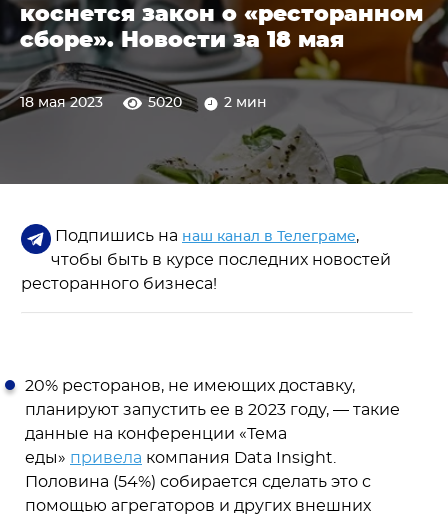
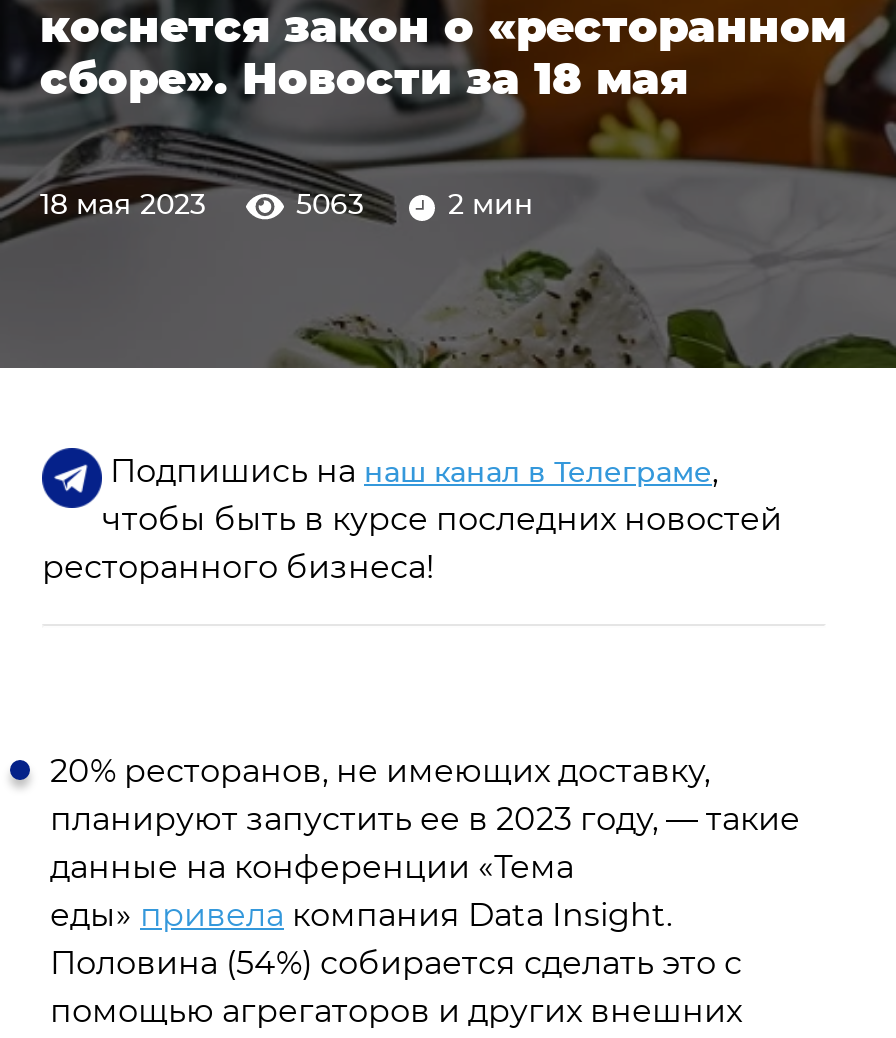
- 5020
+ 5063
